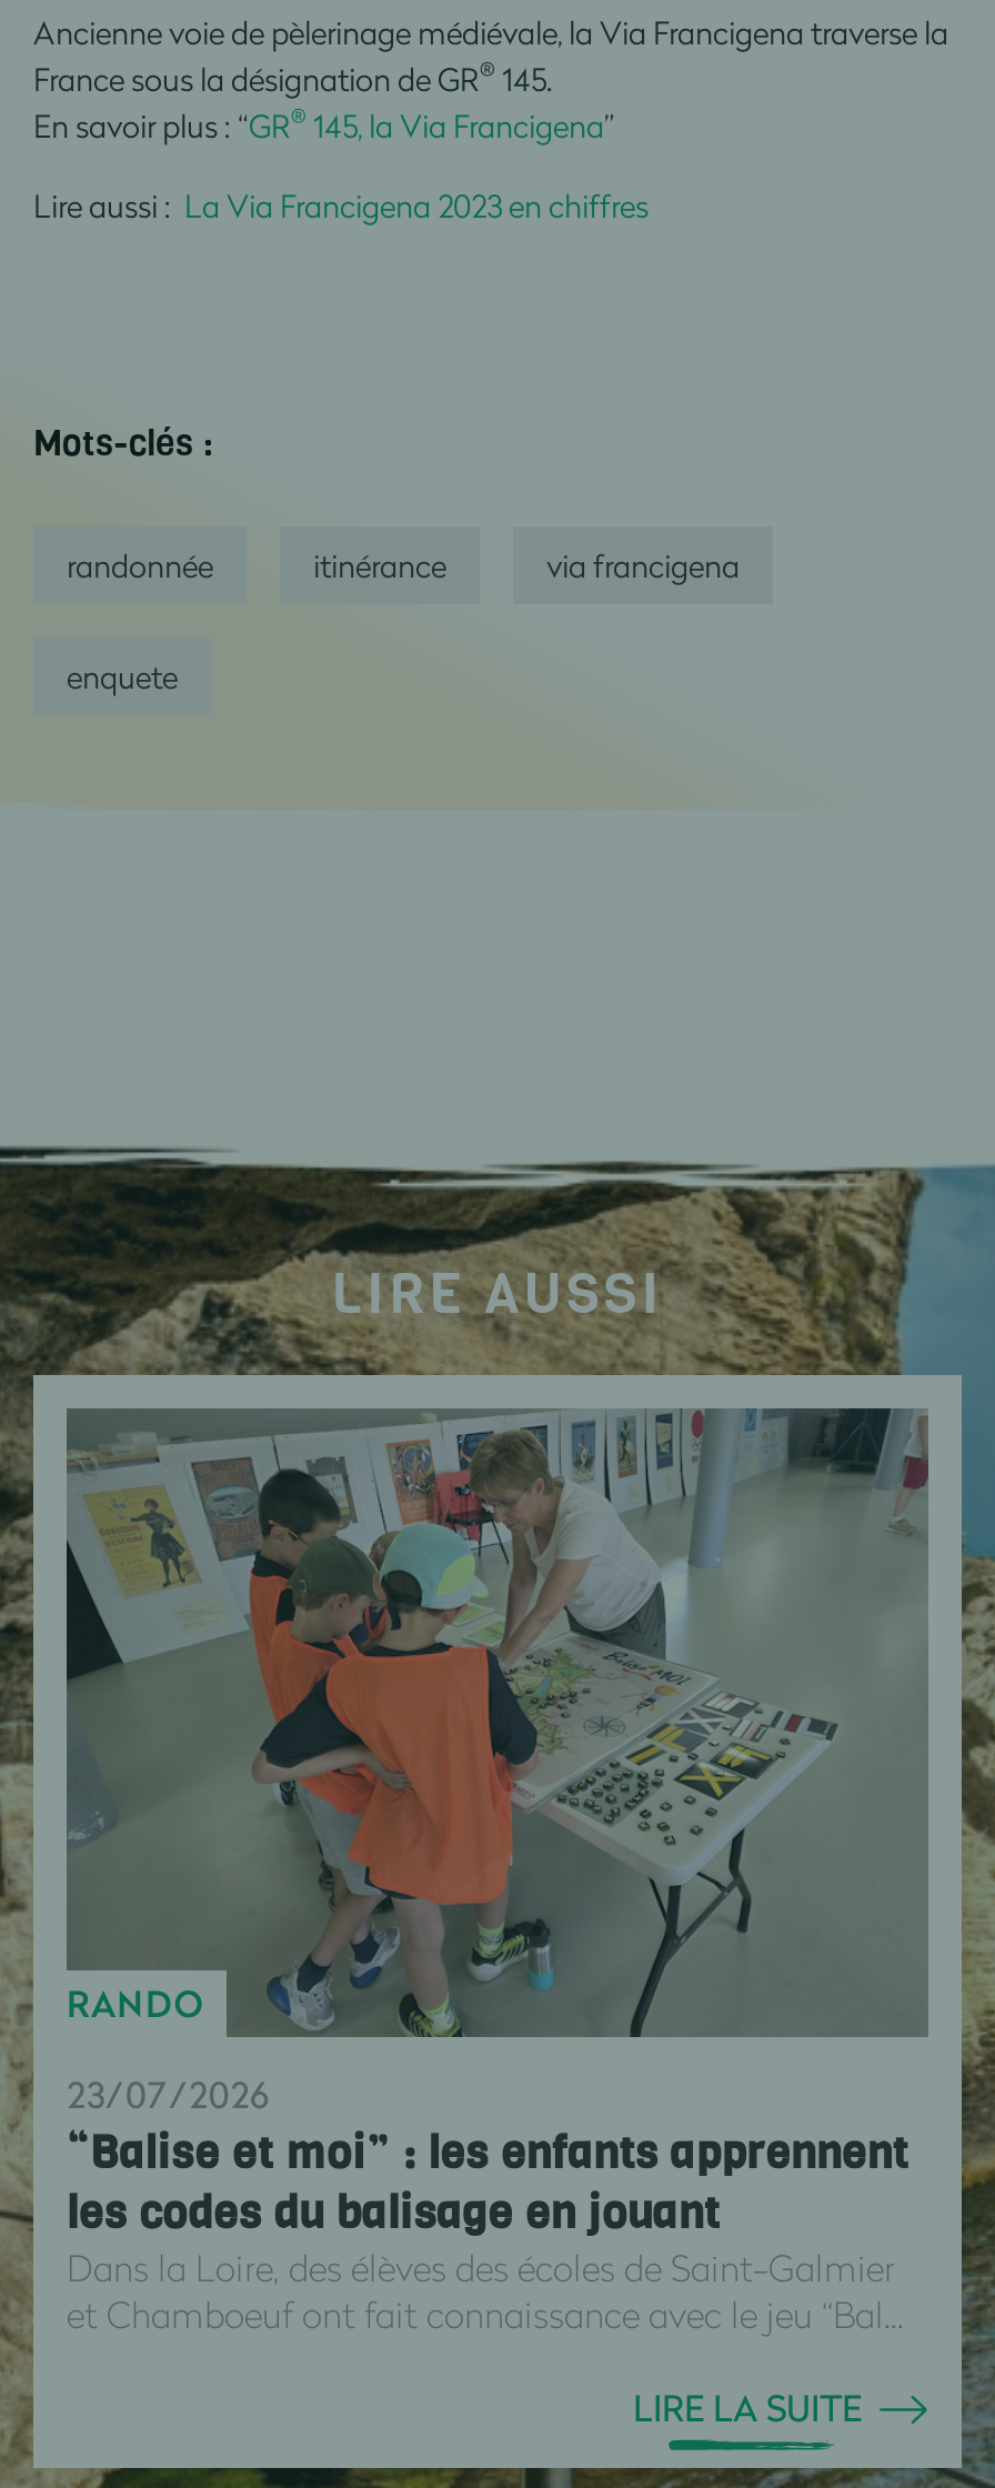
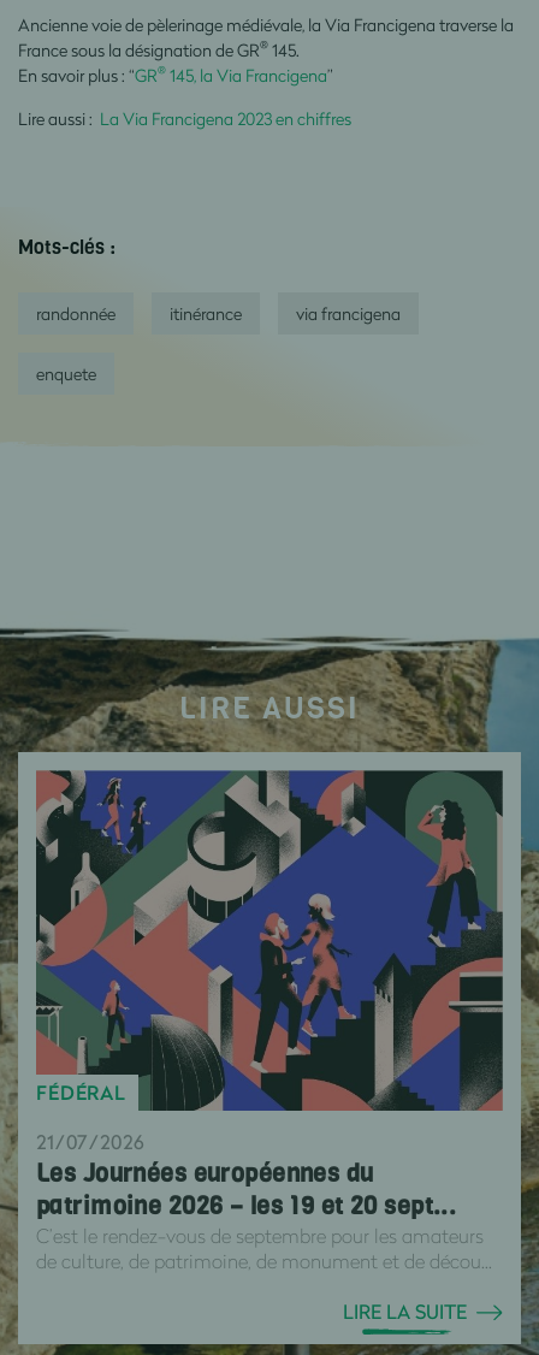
- [image]
- RANDO
+ [image]
+ FÉDÉRAL

- 23/07/2026
- “Balise et moi” : les enfants apprennent
- les codes du balisage en jouant
- Dans la Loire, des élèves des écoles de Saint-Galmier
- et Chamboeuf ont fait connaissance avec le jeu “Bal...
+ 21/07/2026
+ Les Journées européennes du
+ patrimoine 2026 – les 19 et 20 sept...
+ C’est le rendez-vous de septembre pour les amateurs
+ de culture, de patrimoine, de monument et de décou...
